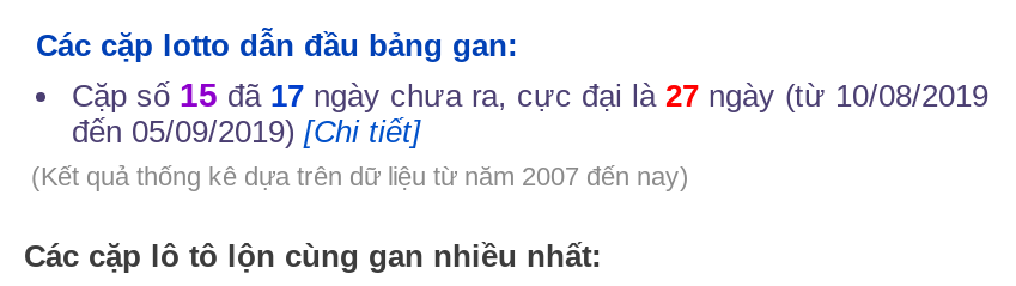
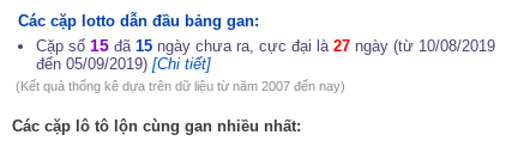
- Cặp số 15 đã 17 ngày chưa ra, cực đại là 27 ngày (từ 10/08/2019
+ Cặp số 15 đã 15 ngày chưa ra, cực đại là 27 ngày (từ 10/08/2019
